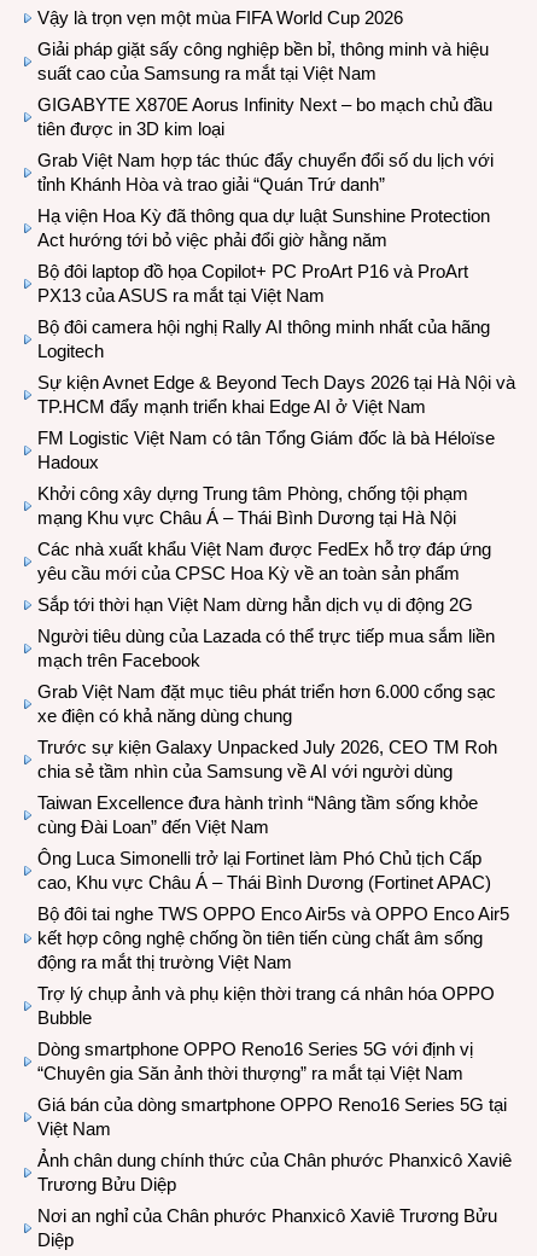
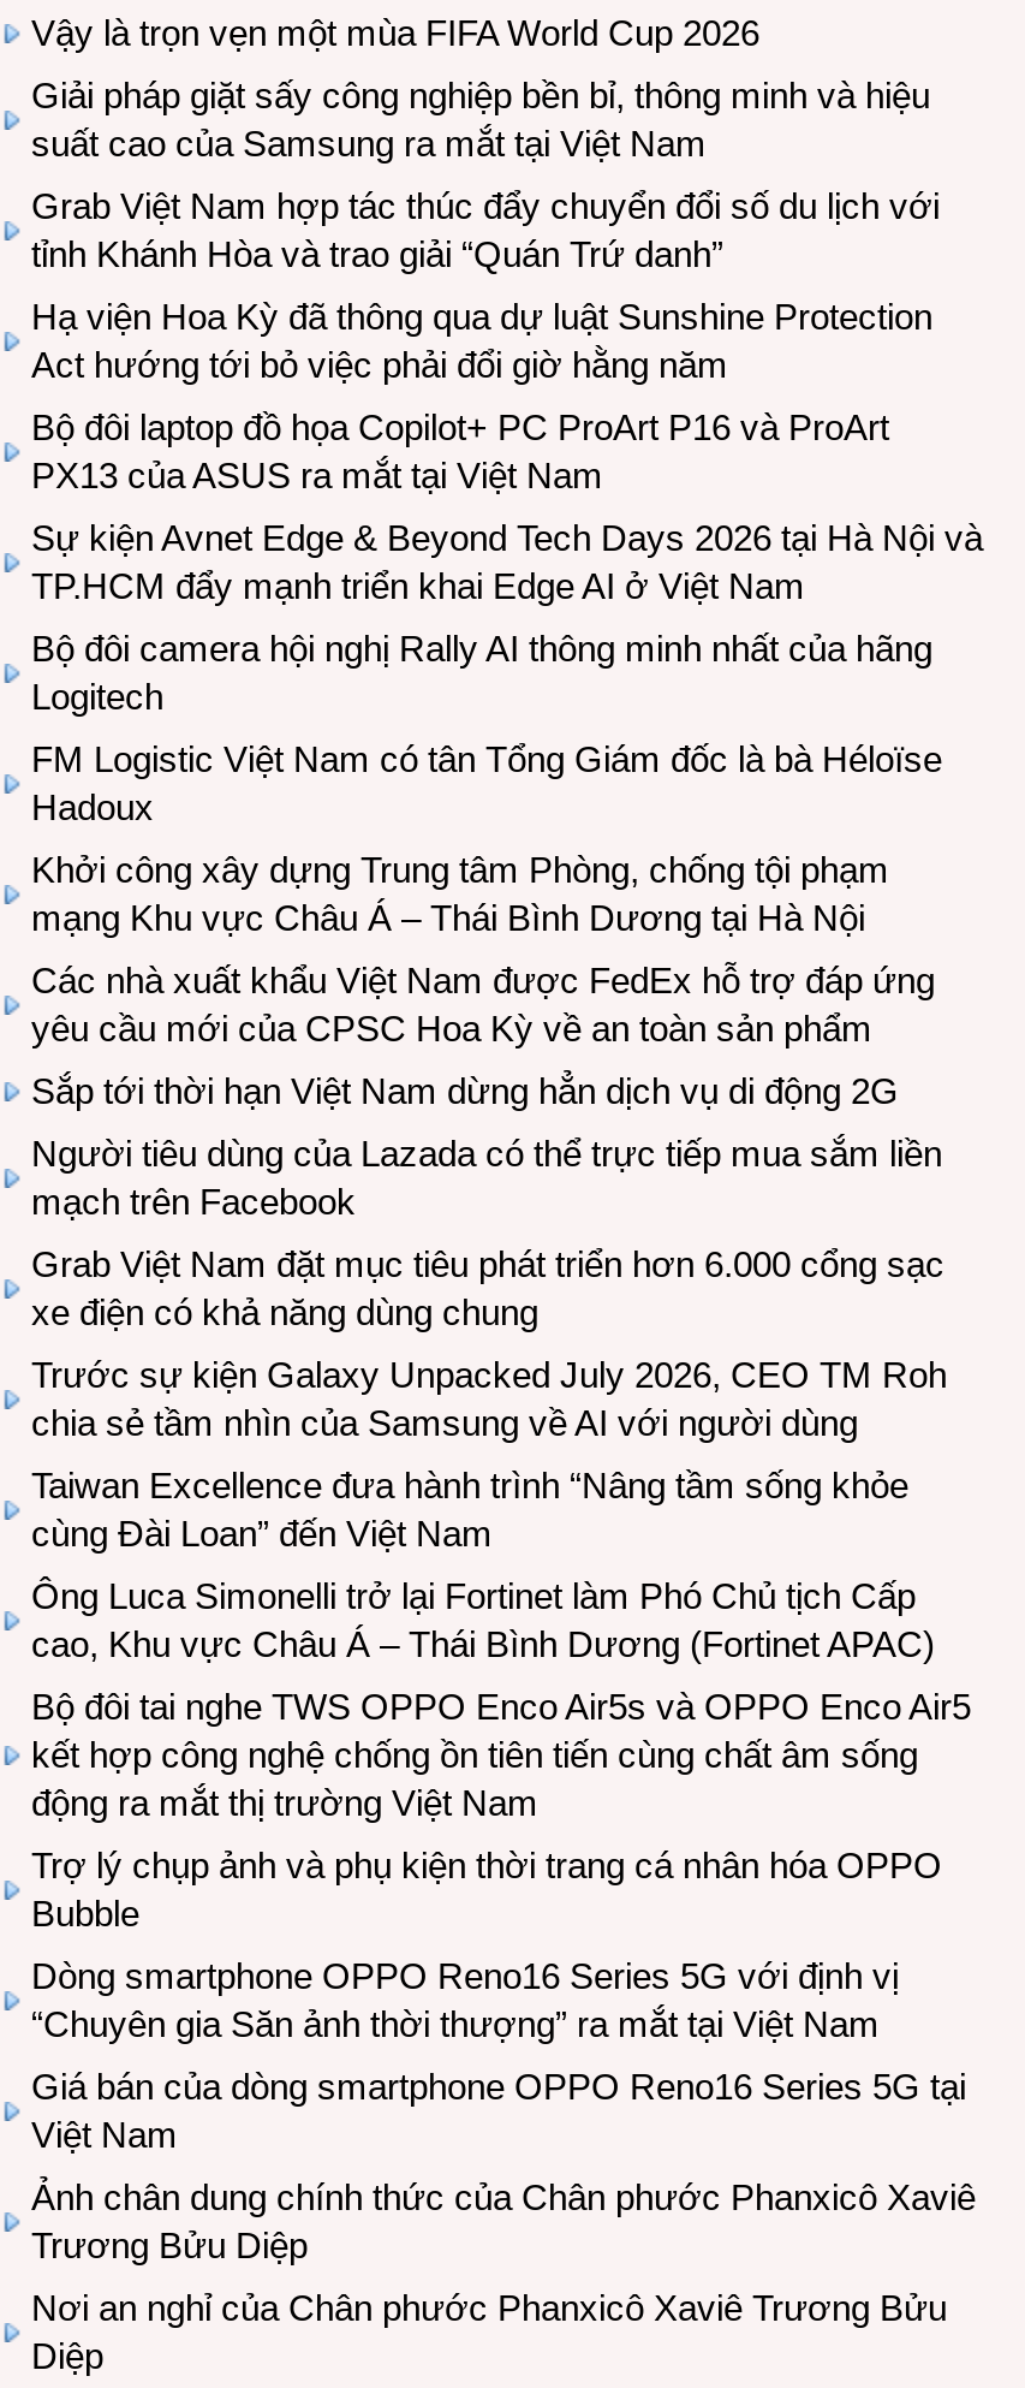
- GIGABYTE X870E Aorus Infinity Next – bo mạch chủ đầu
- tiên được in 3D kim loại

moved up: Sự kiện Avnet Edge & Beyond Tech Days 2026 tại Hà Nội và | TP.HCM đẩy mạnh triển khai Edge AI ở Việt Nam
